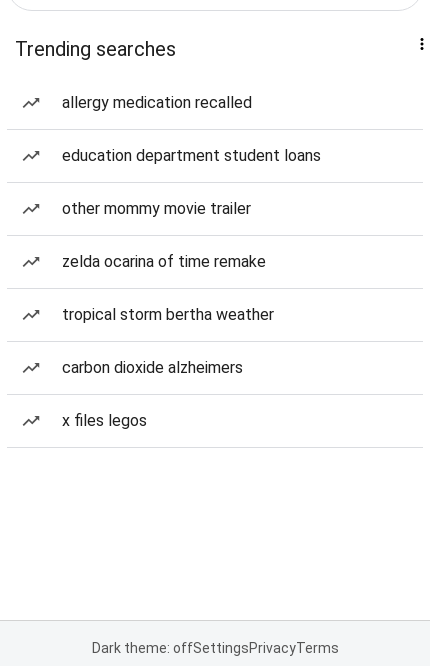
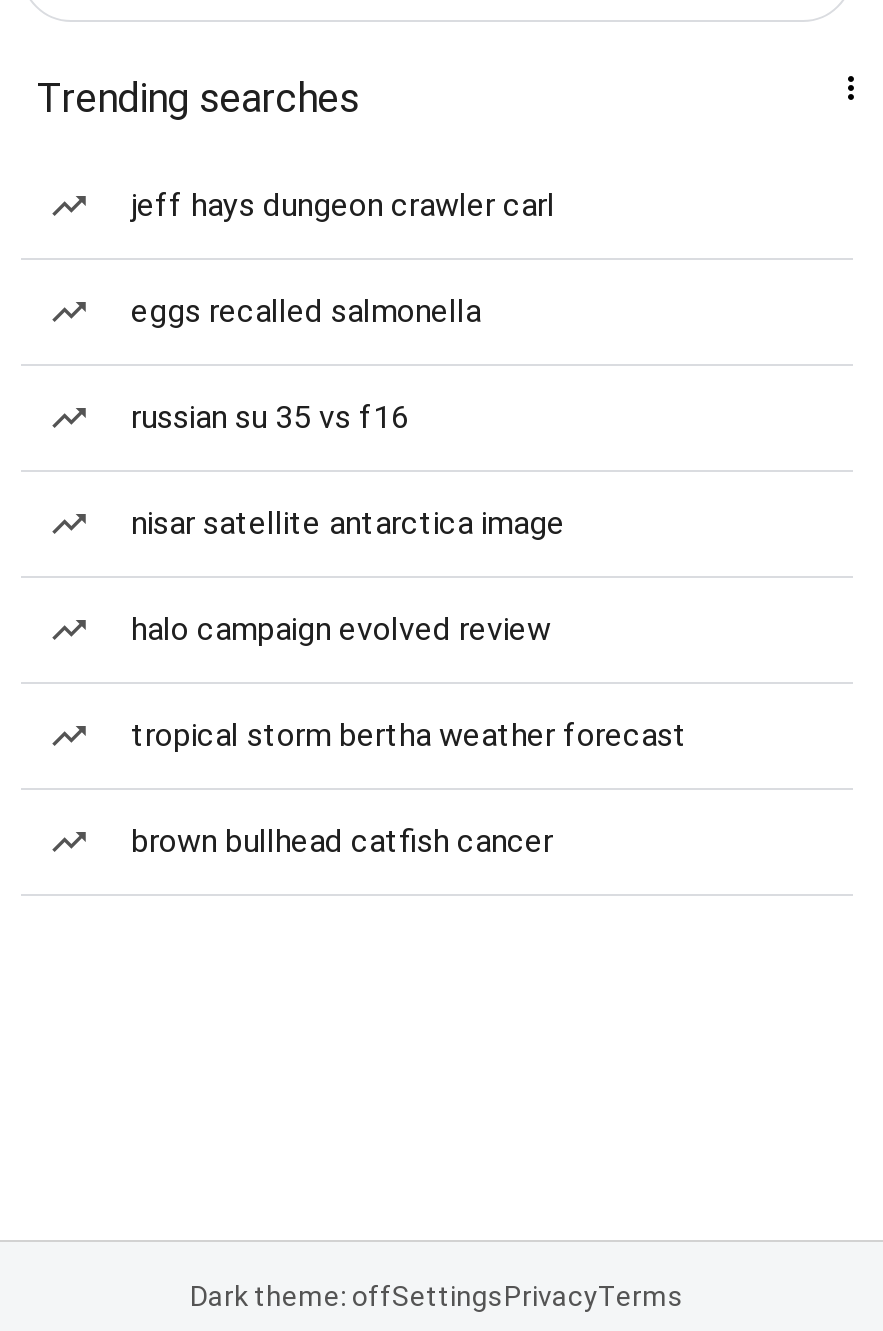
- allergy medication recalled
+ jeff hays dungeon crawler carl

- education department student loans
+ eggs recalled salmonella

- other mommy movie trailer
+ russian su 35 vs f16

- zelda ocarina of time remake
+ nisar satellite antarctica image

- tropical storm bertha weather
+ halo campaign evolved review

- carbon dioxide alzheimers
+ tropical storm bertha weather forecast

- x files legos
+ brown bullhead catfish cancer
